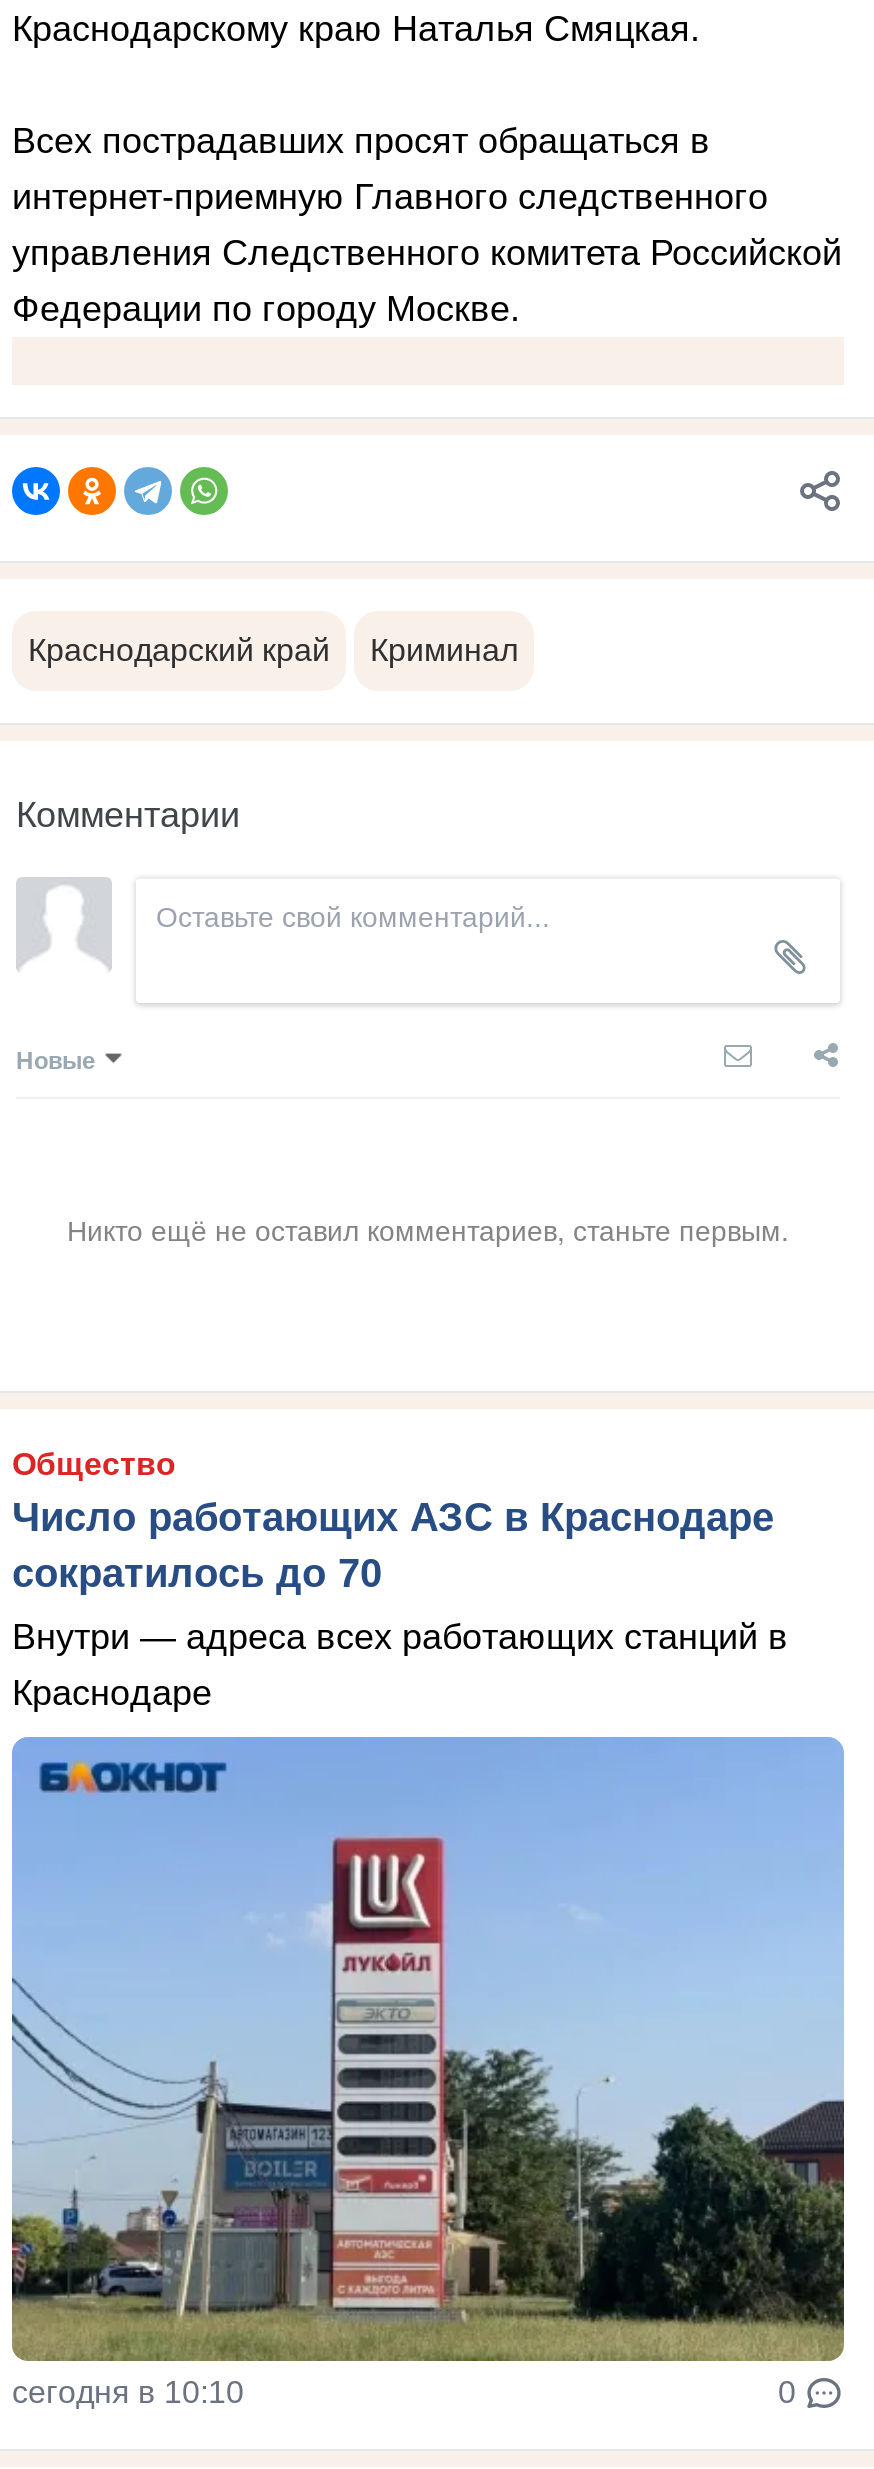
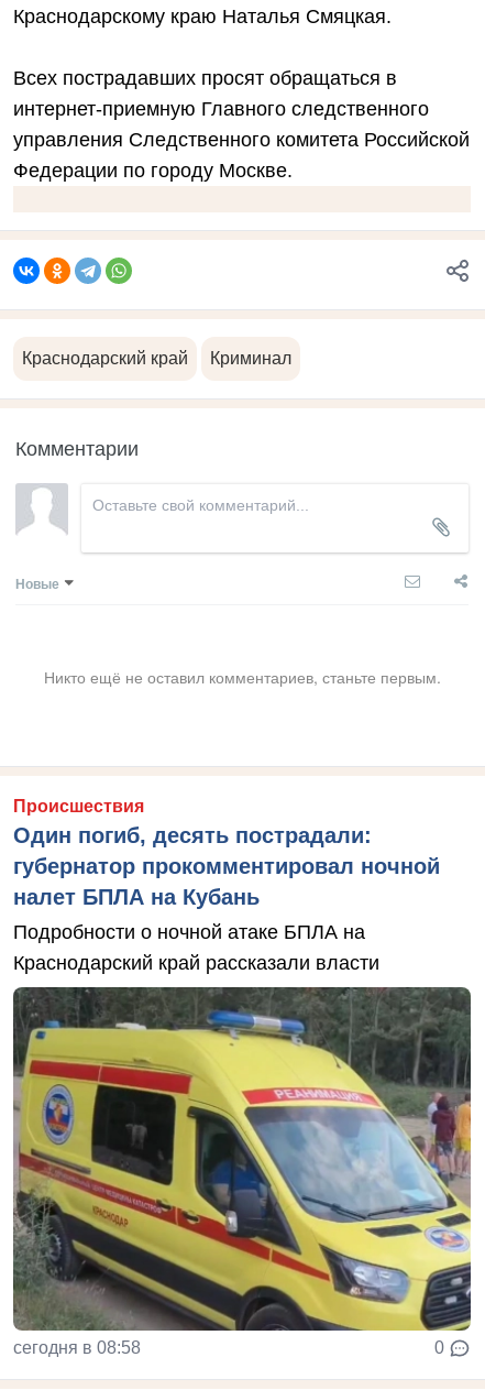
- Общество
- Число работающих АЗС в Краснодаре
- сократилось до 70
+ Происшествия
+ Один погиб, десять пострадали:
+ губернатор прокомментировал ночной
+ налет БПЛА на Кубань

- Внутри — адреса всех работающих станций в
- Краснодаре
+ Подробности о ночной атаке БПЛА на
+ Краснодарский край рассказали власти

- [image]
- сегодня в 10:10
+ [image]
+ сегодня в 08:58
